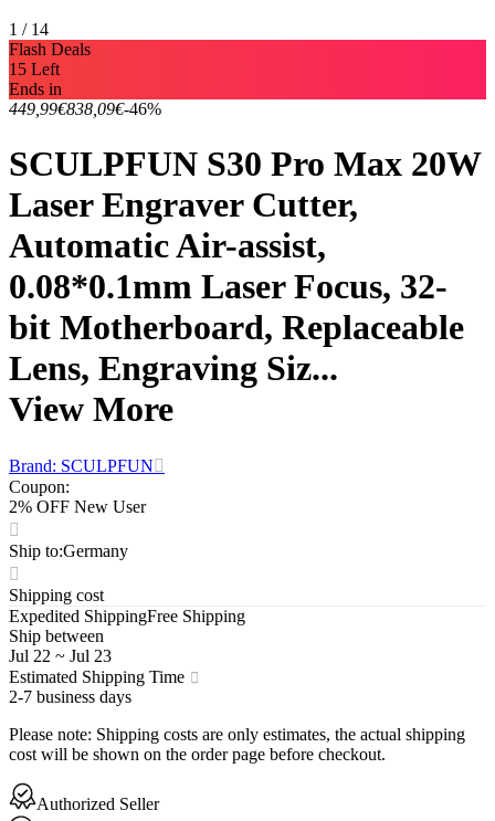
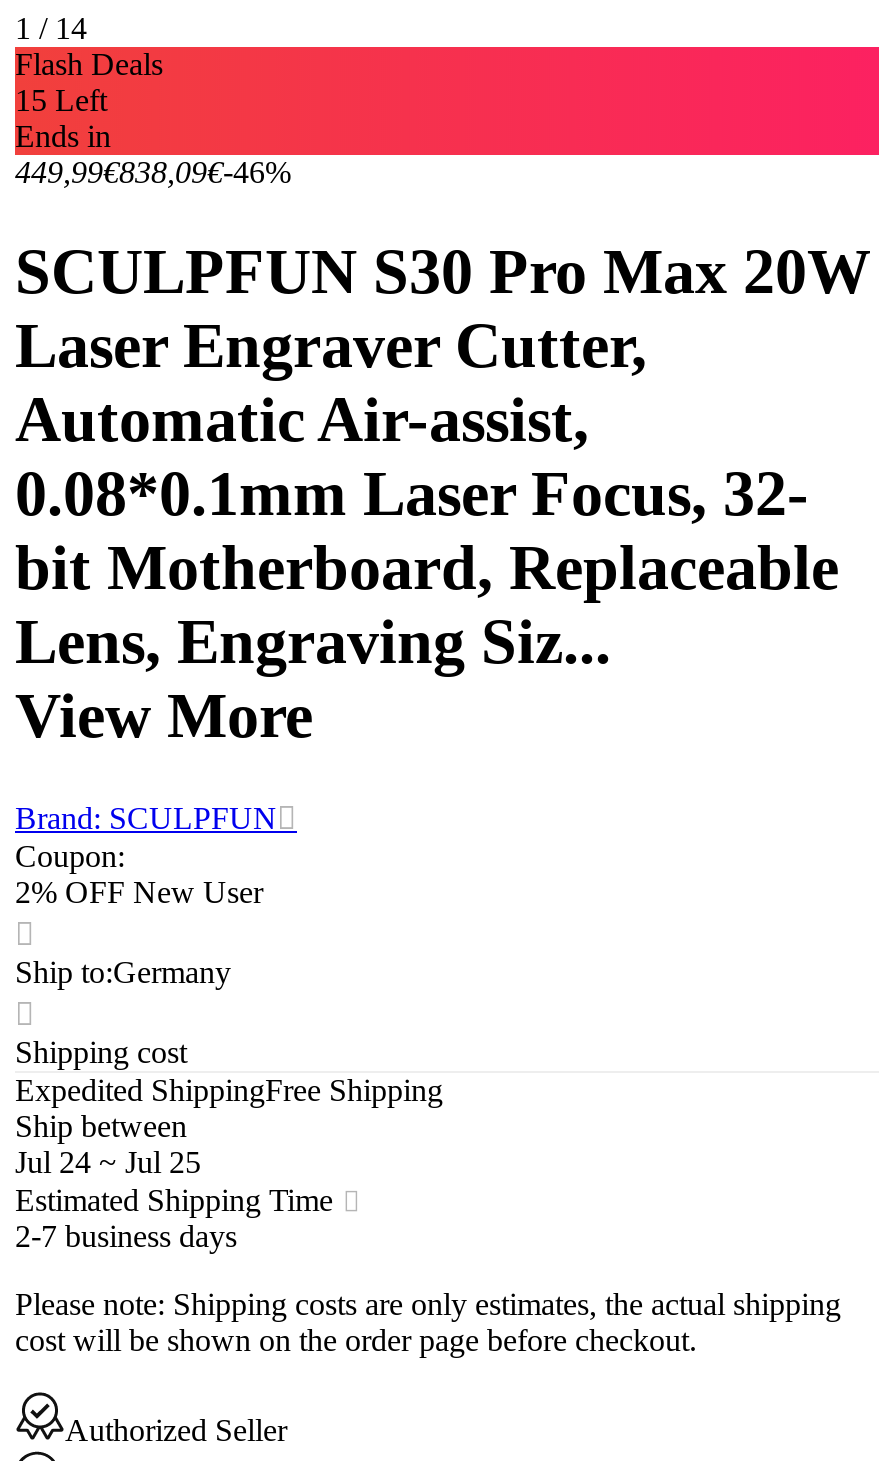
- Jul 22 ~ Jul 23
+ Jul 24 ~ Jul 25
